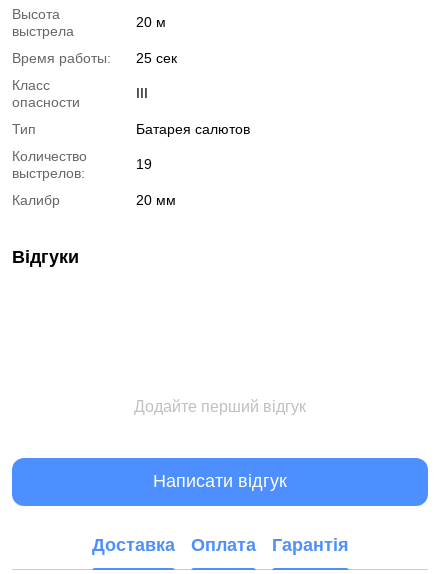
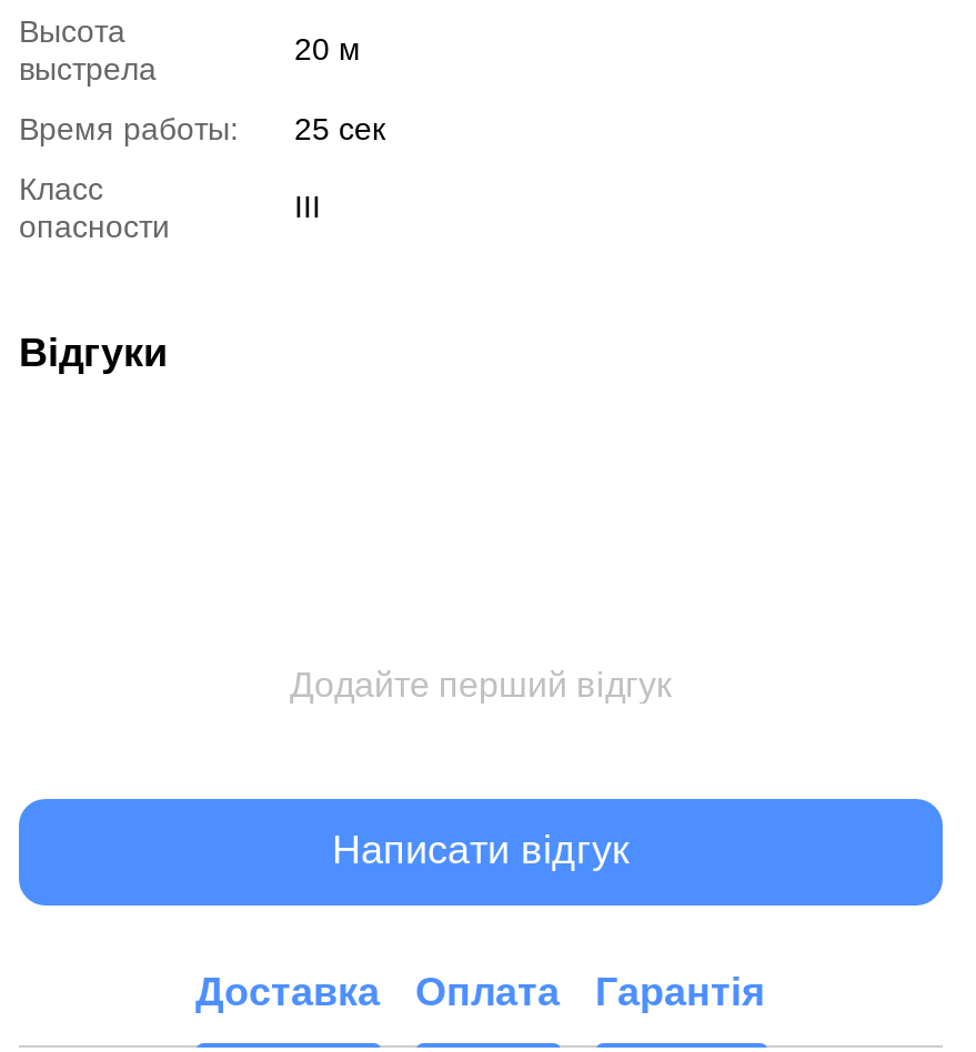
- Тип
- Батарея салютов
- Количество
- выстрелов:

- 19
- Калибр
- 20 мм
